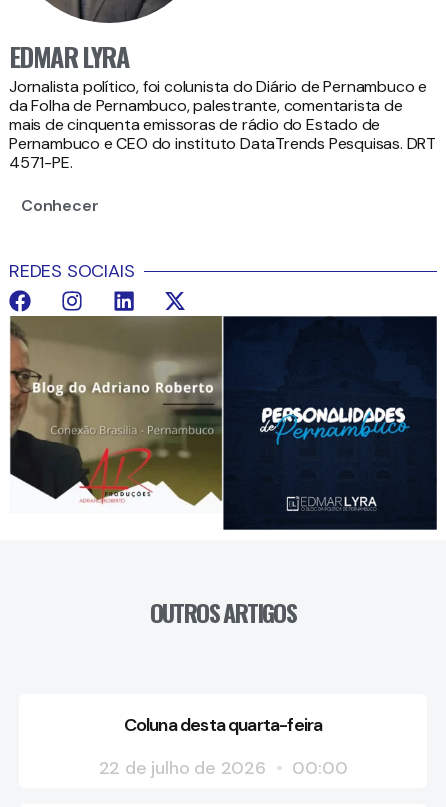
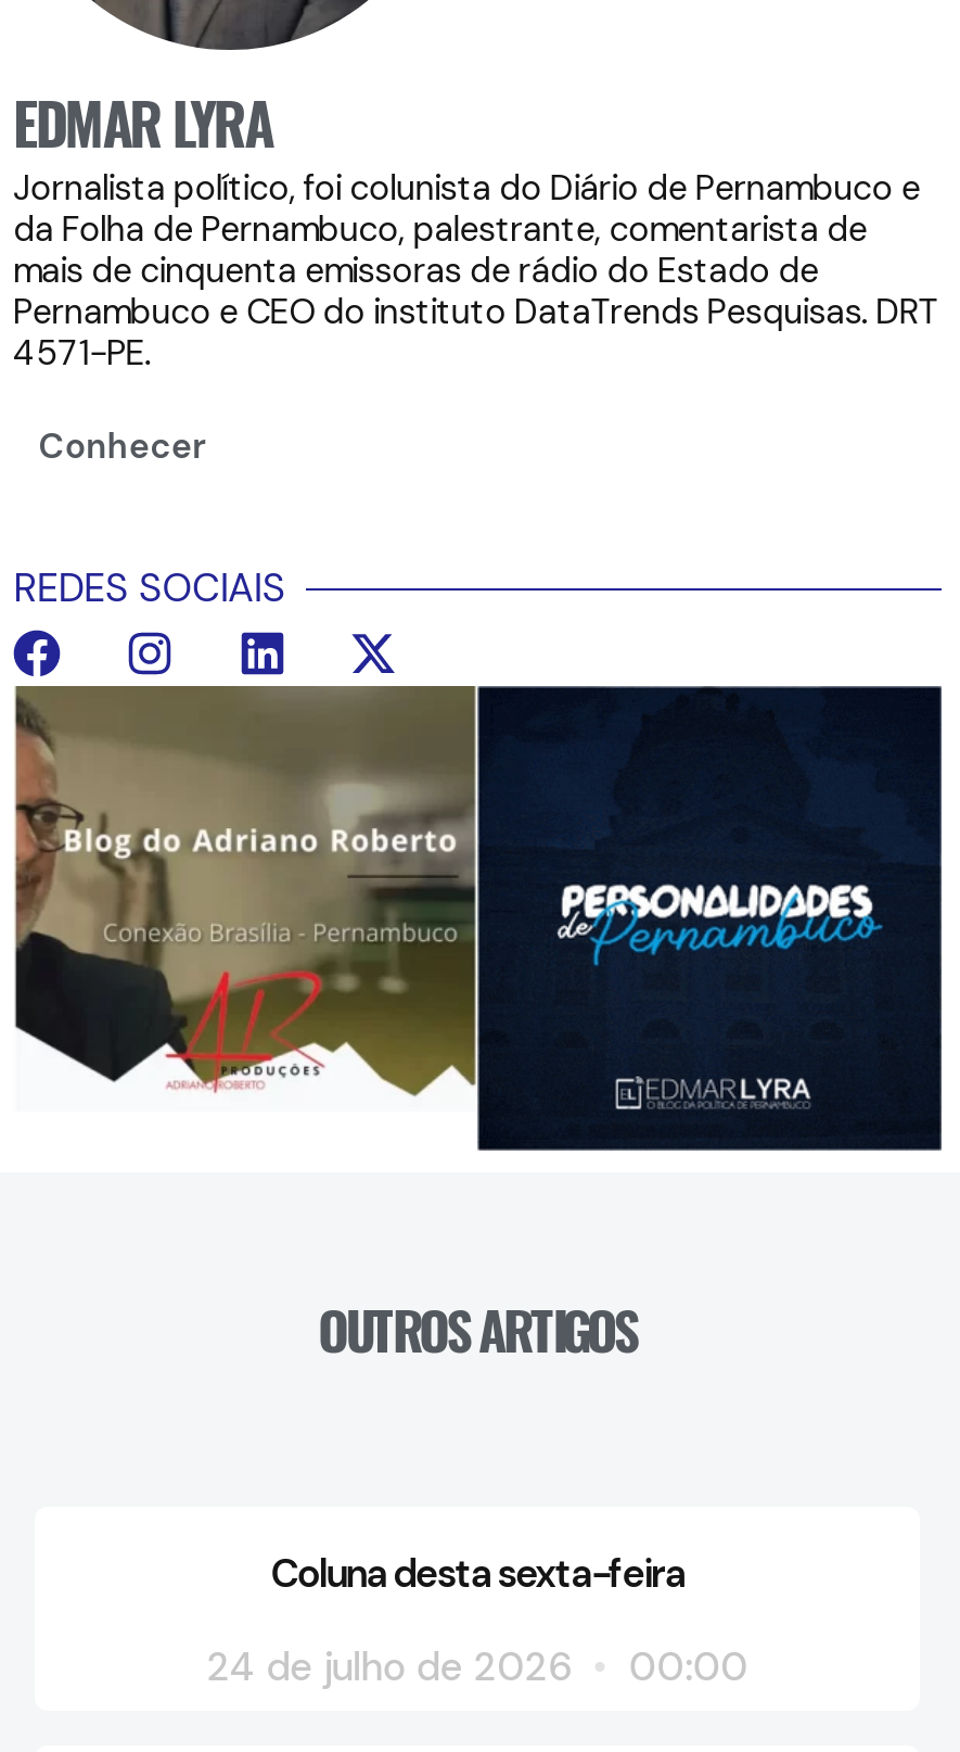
- Coluna desta quarta-feira
+ Coluna desta sexta-feira

- 22 de julho de 2026 00:00
+ 24 de julho de 2026 00:00
